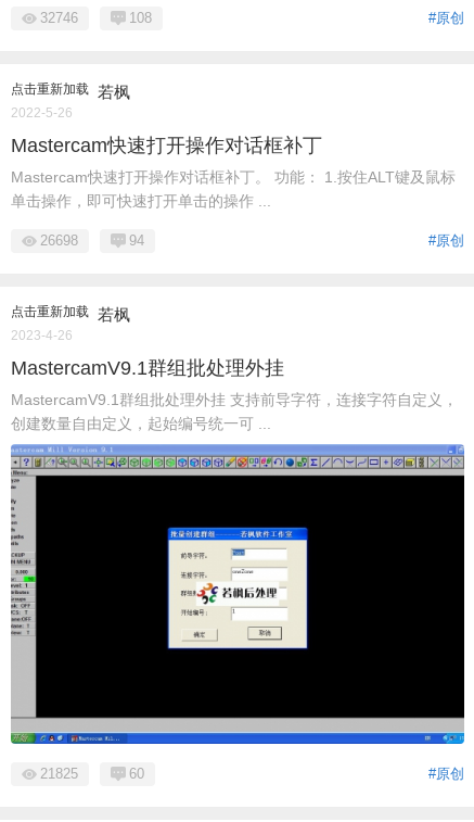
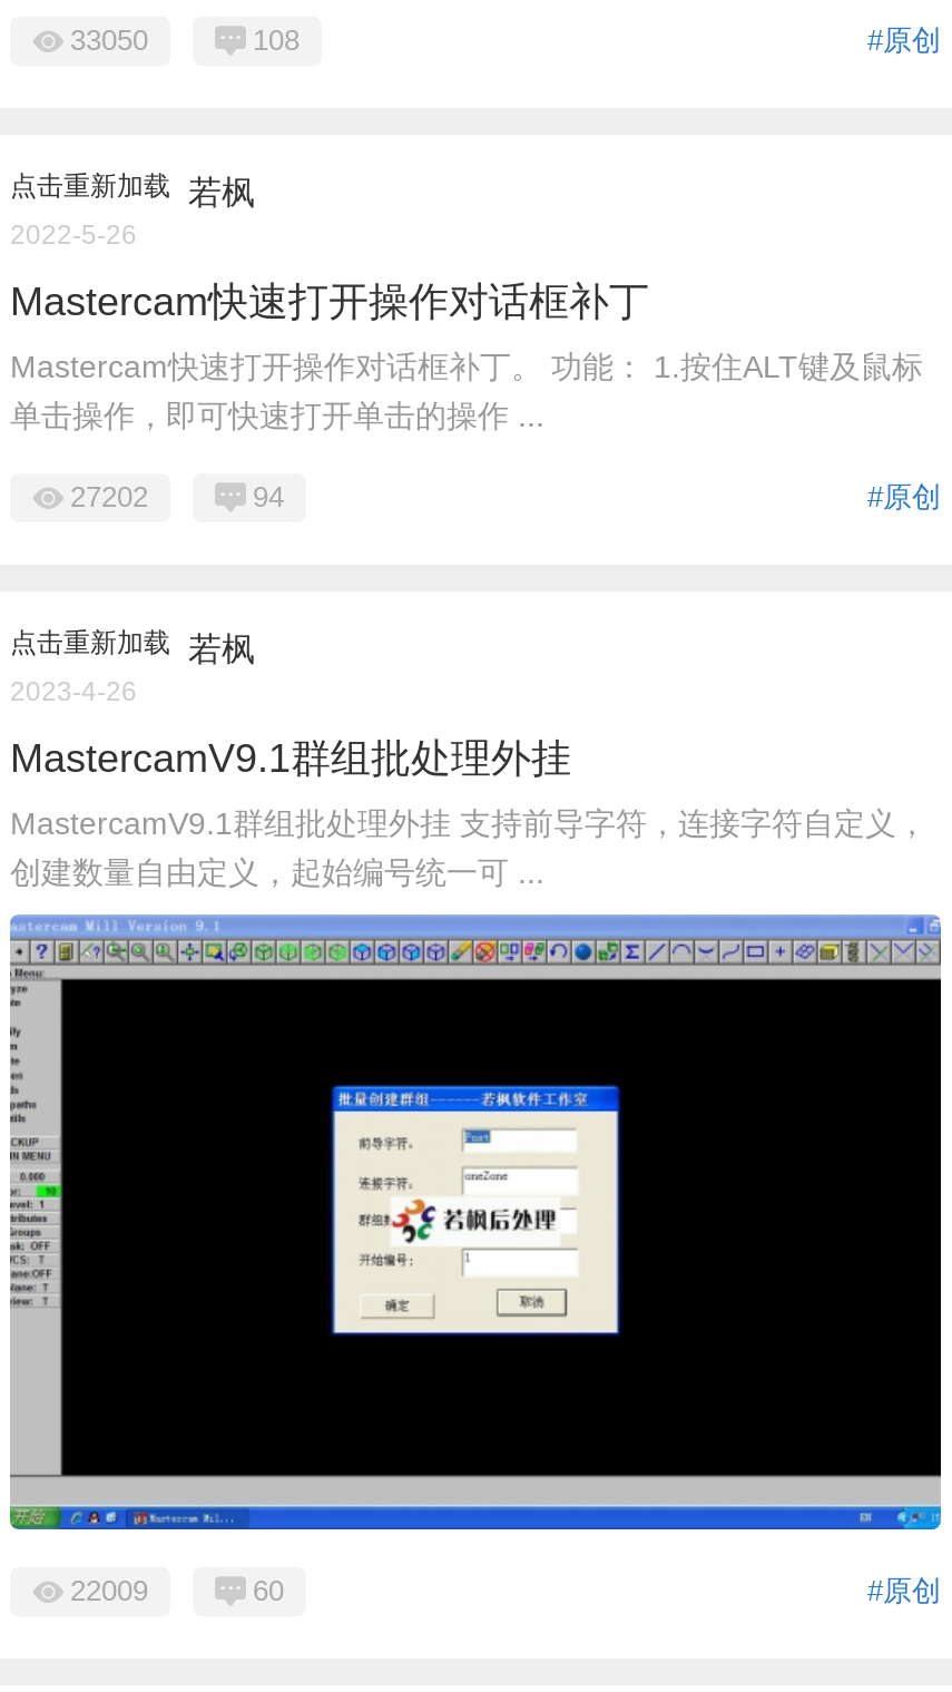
- 32746
+ 33050

- 26698
+ 27202

- 21825
+ 22009
